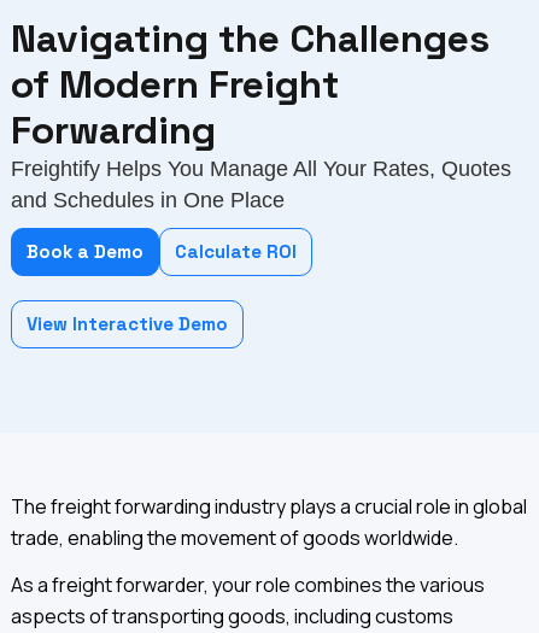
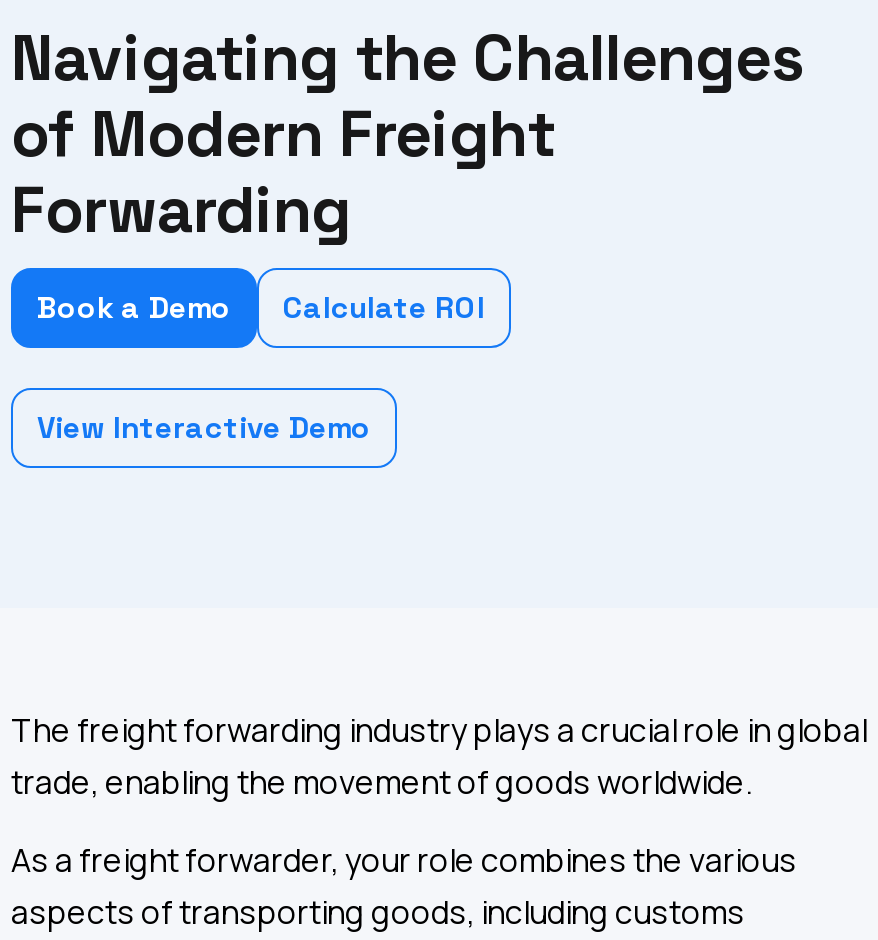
- Freightify Helps You Manage All Your Rates, Quotes
- and Schedules in One Place
